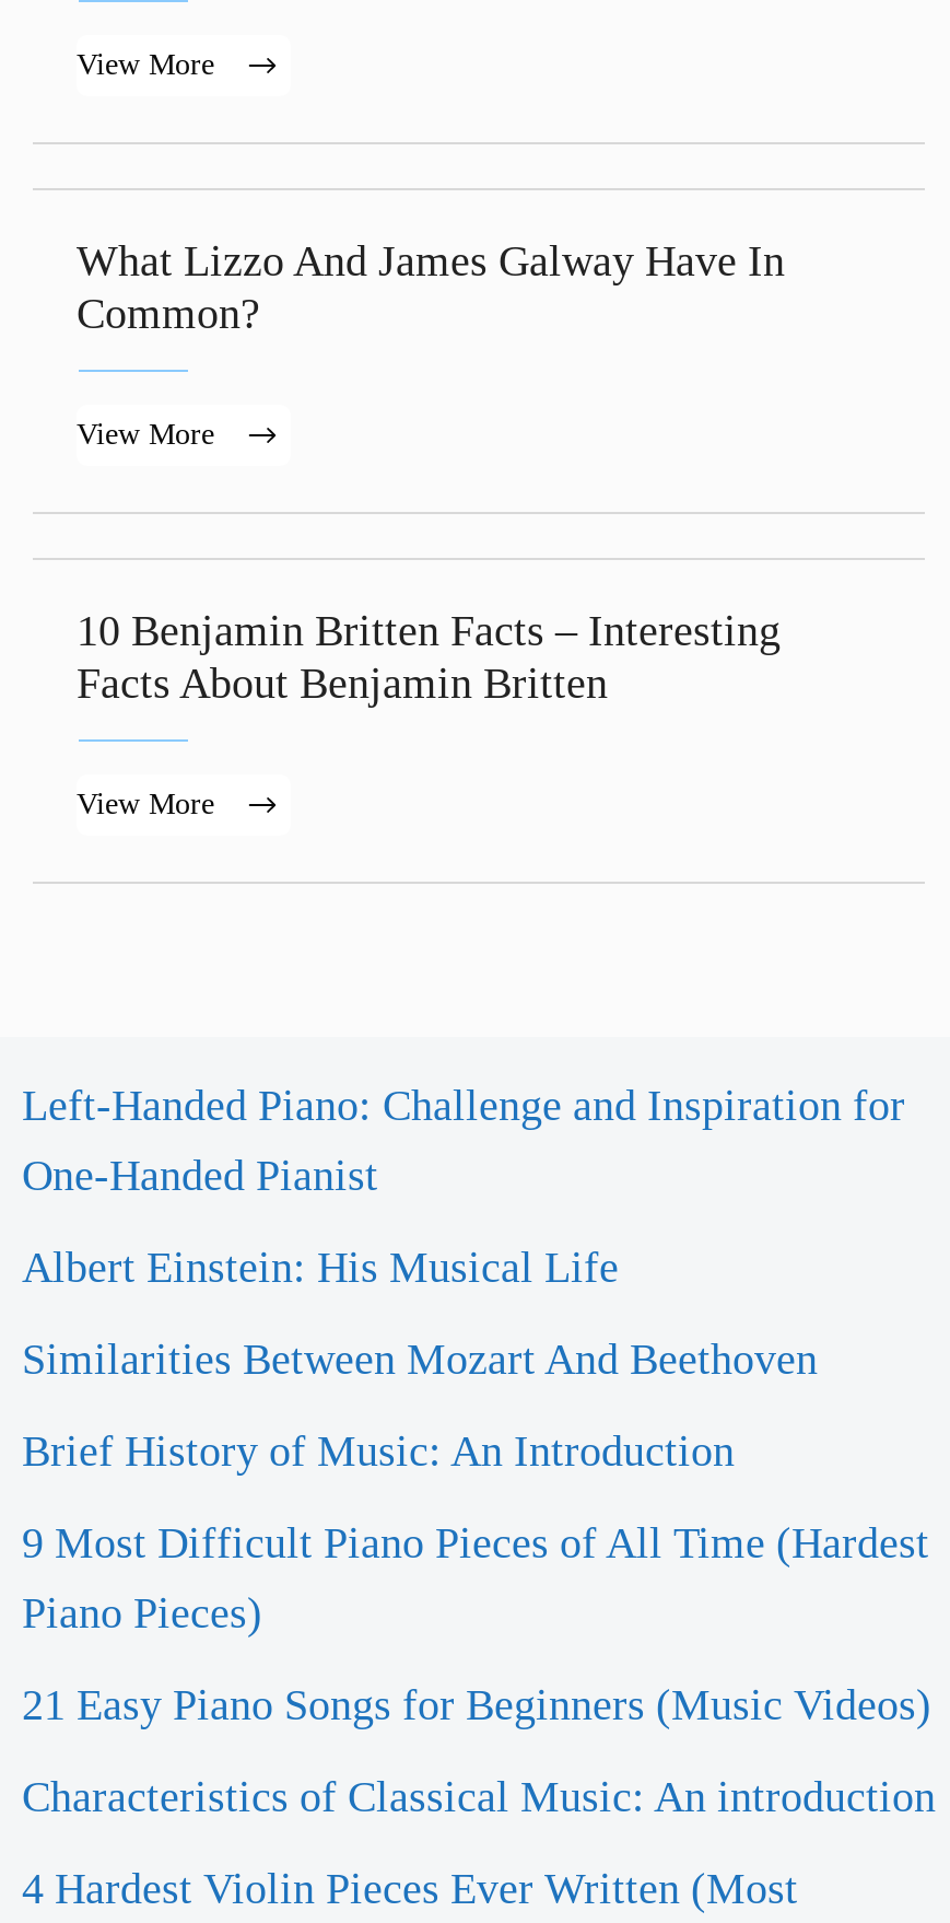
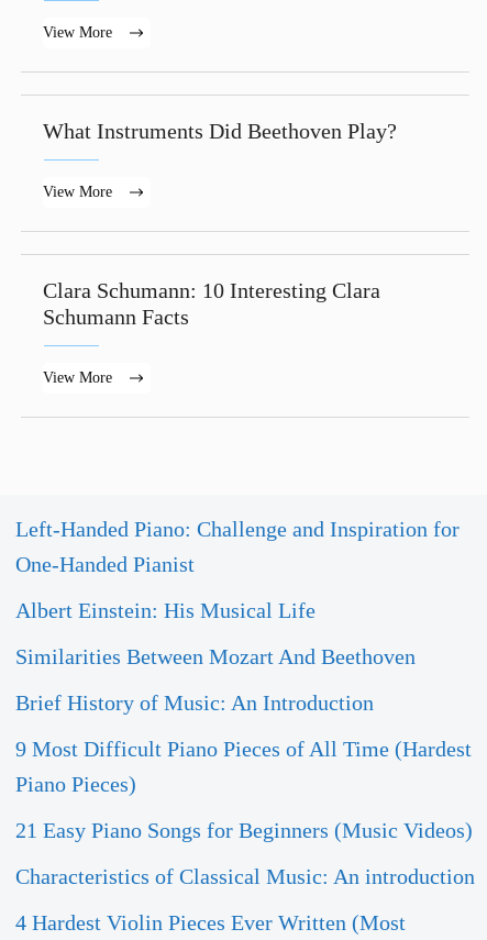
- What Lizzo And James Galway Have In
- Common?
+ What Instruments Did Beethoven Play?

- 10 Benjamin Britten Facts – Interesting
- Facts About Benjamin Britten
+ Clara Schumann: 10 Interesting Clara
+ Schumann Facts
